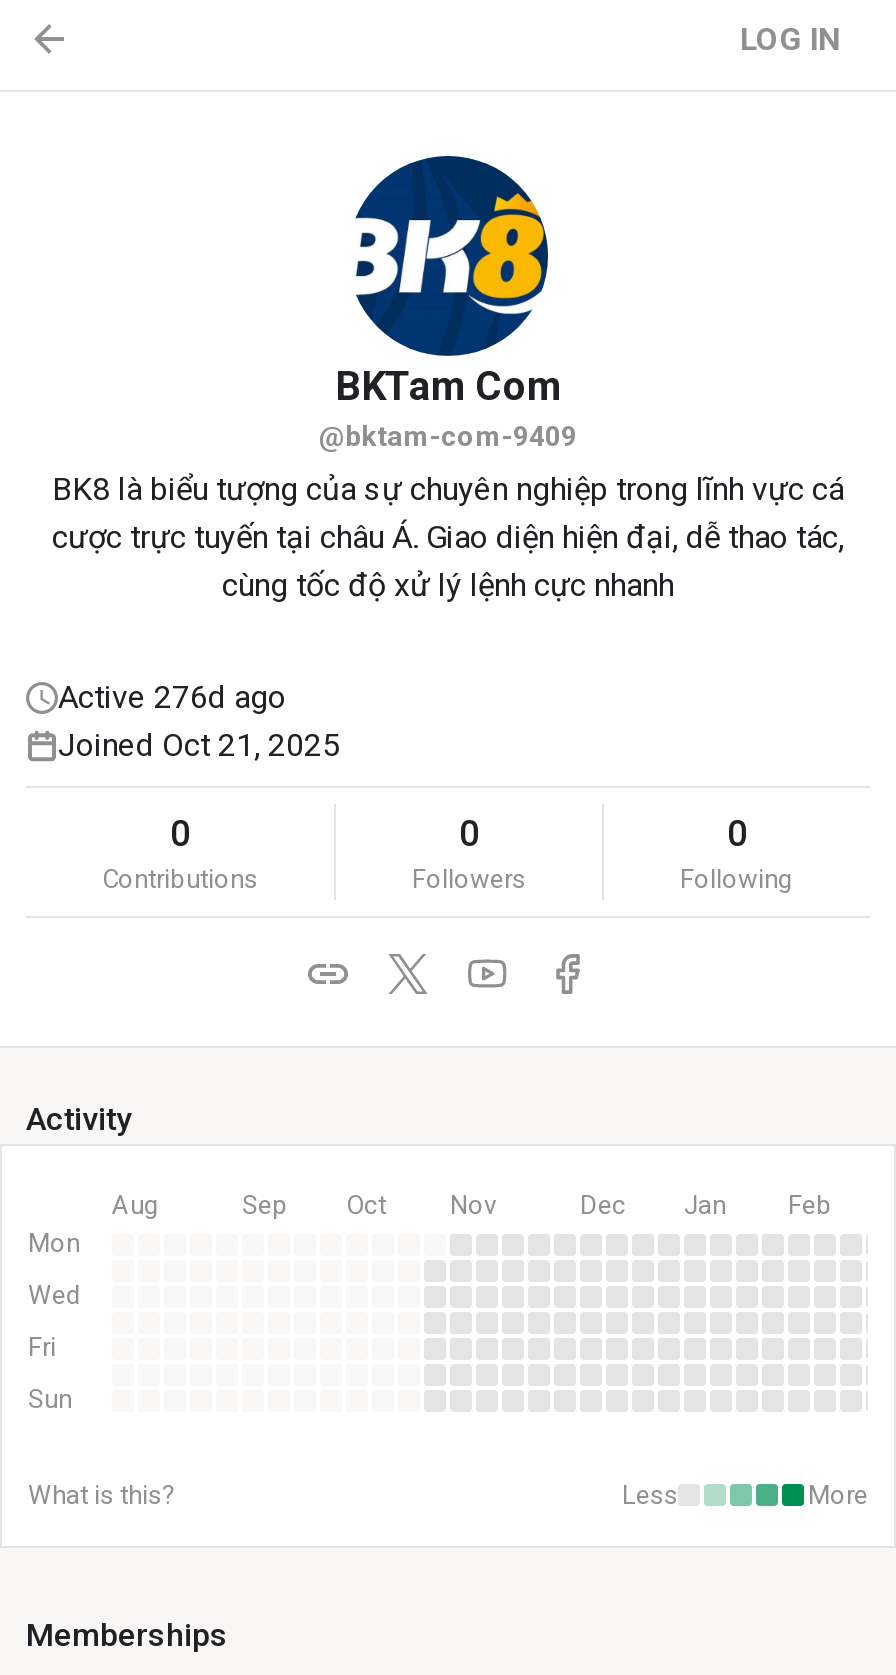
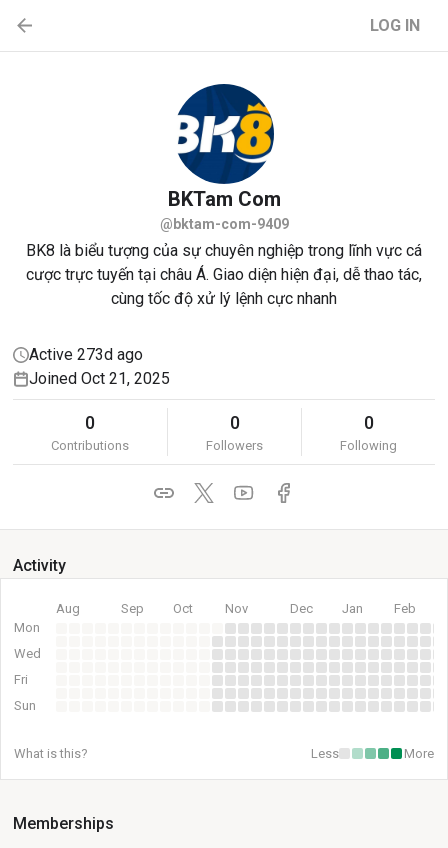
- Active 276d ago
+ Active 273d ago
